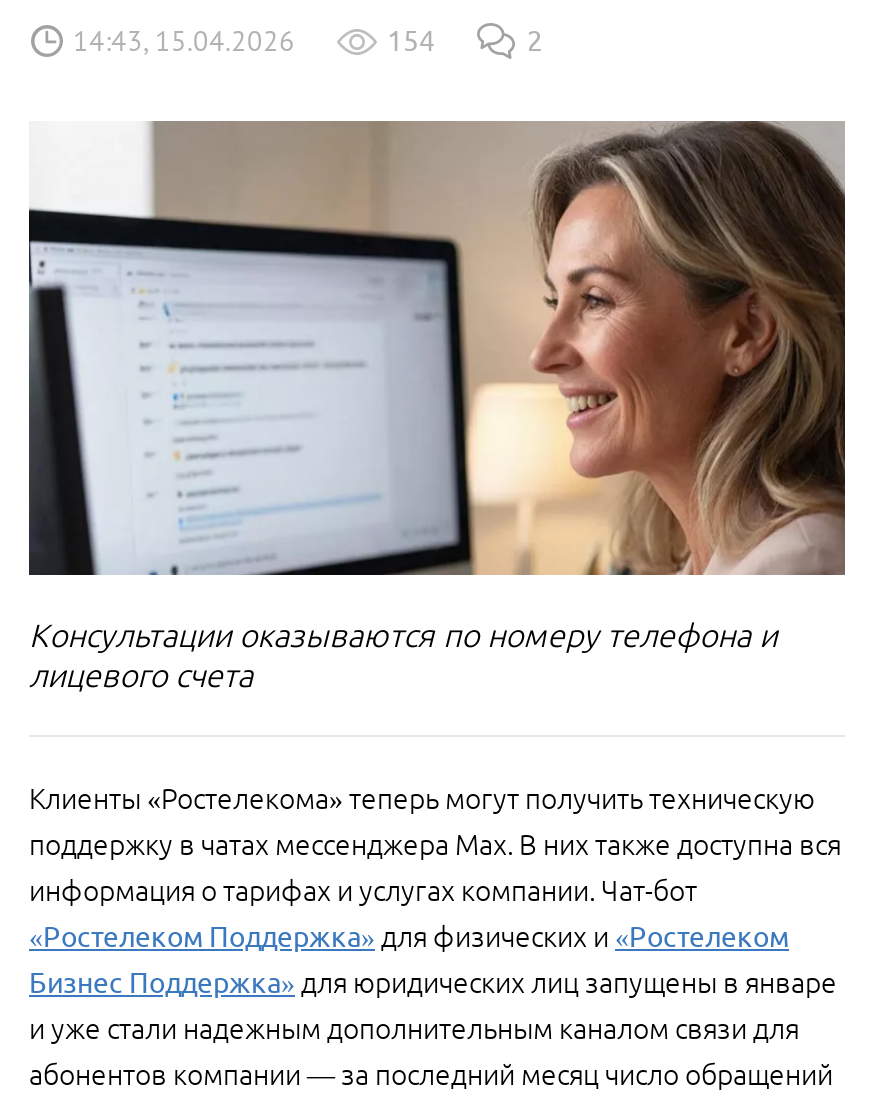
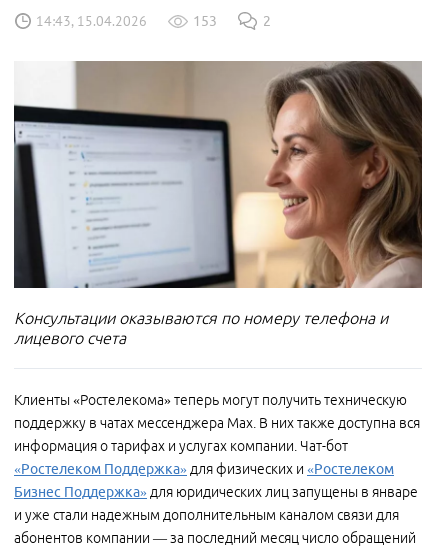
- 154
+ 153
